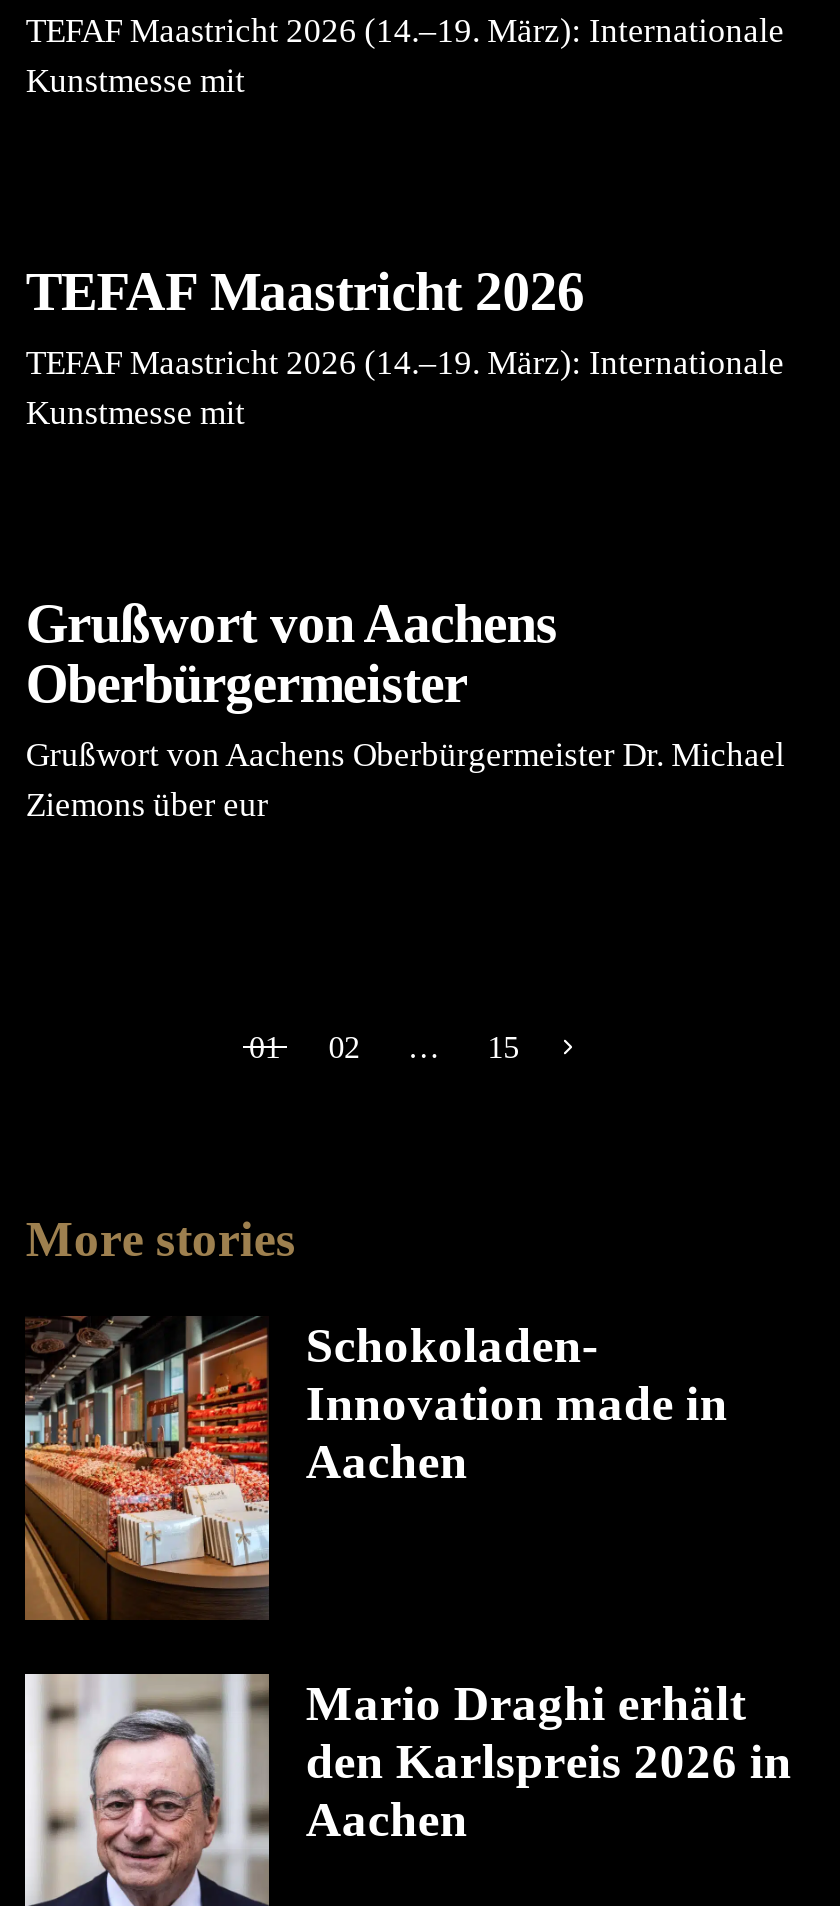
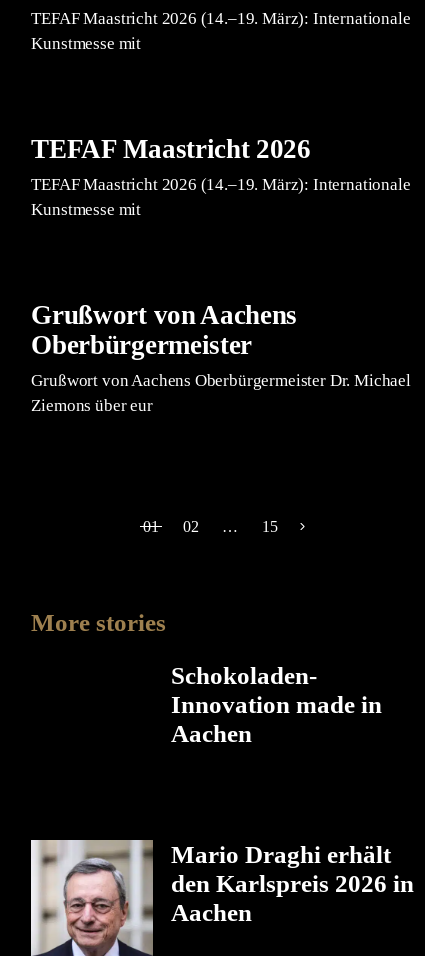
- [image]
